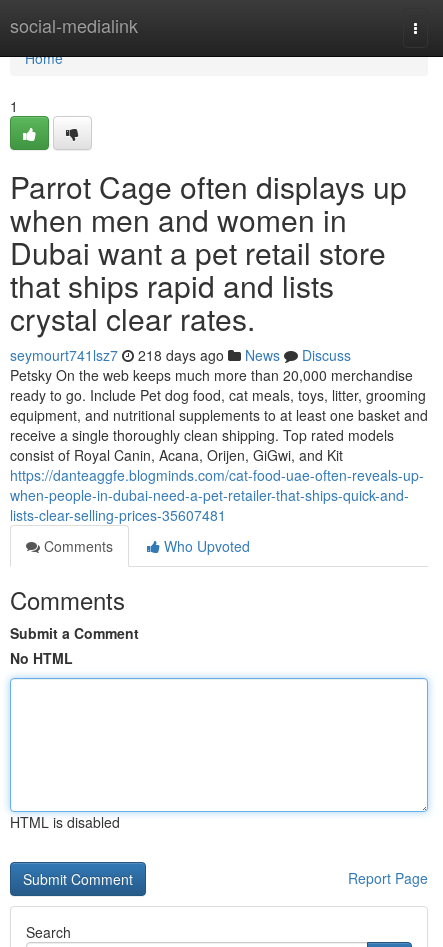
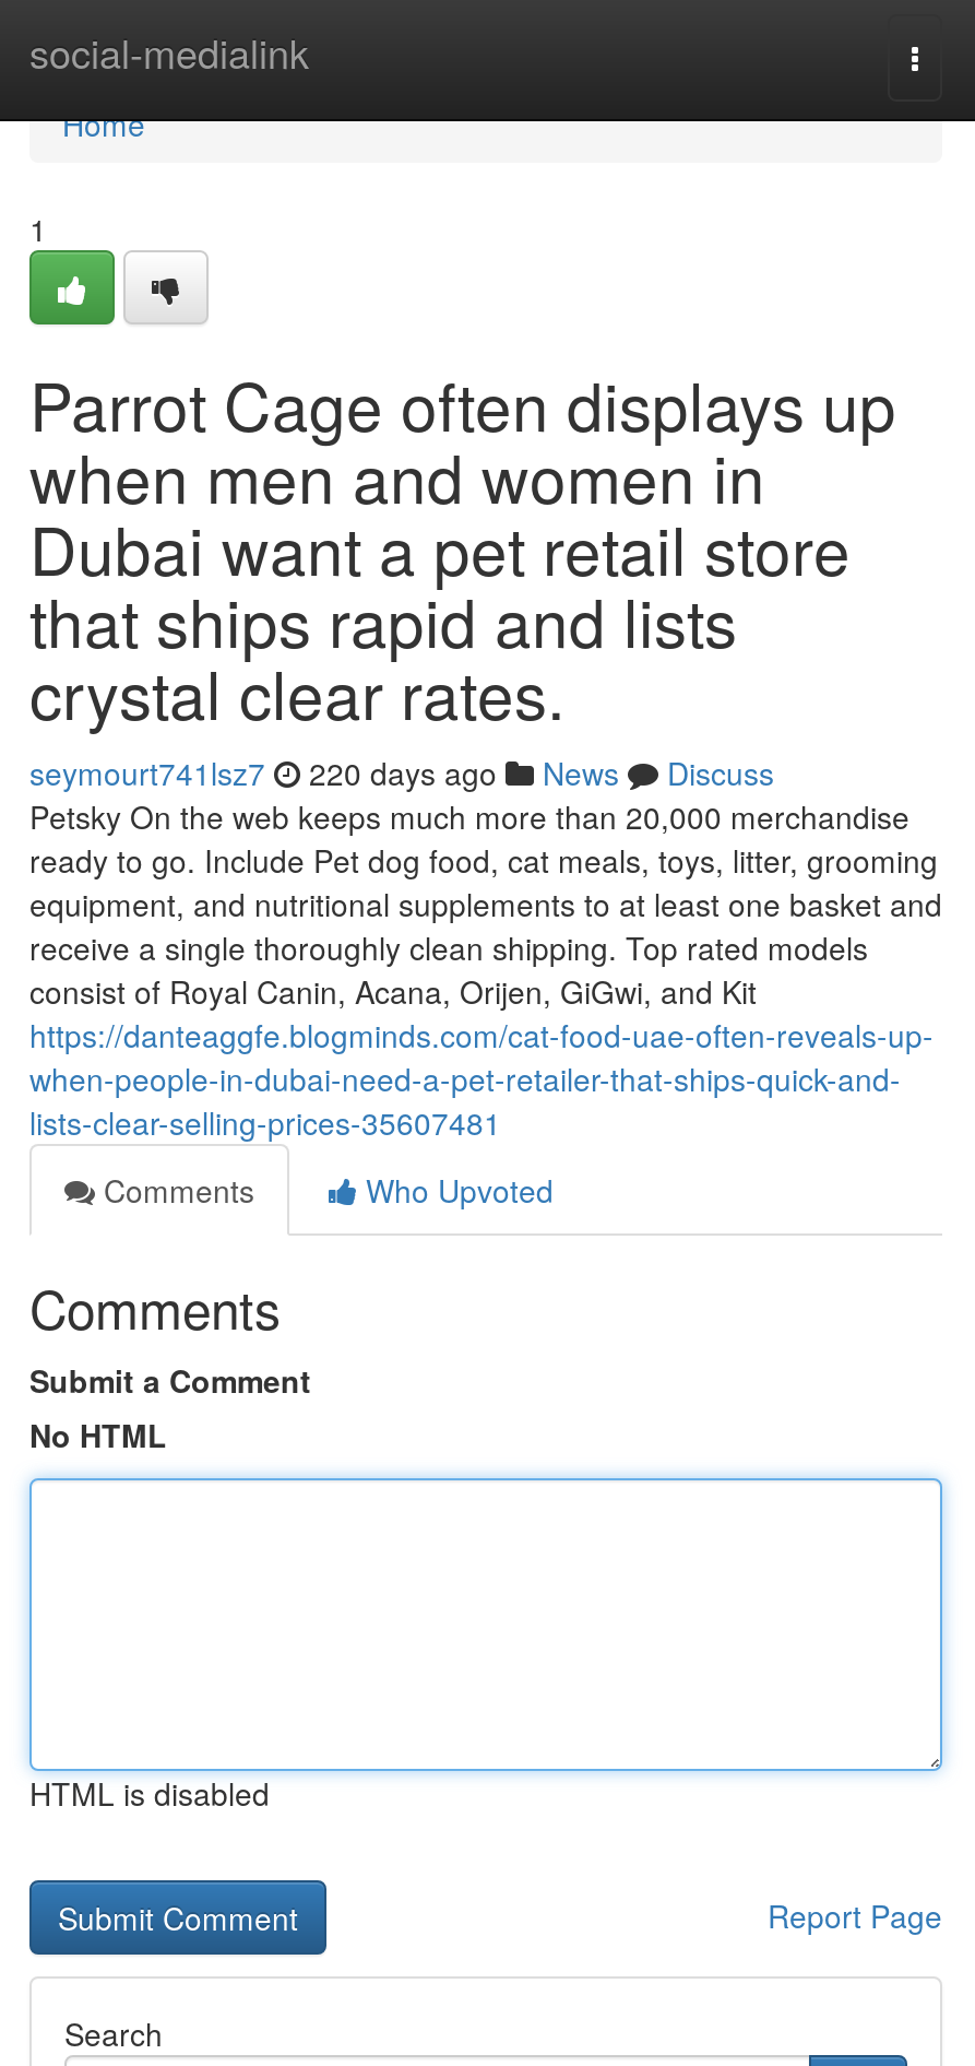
- seymourt741lsz7 218 days ago News Discuss
+ seymourt741lsz7 220 days ago News Discuss
